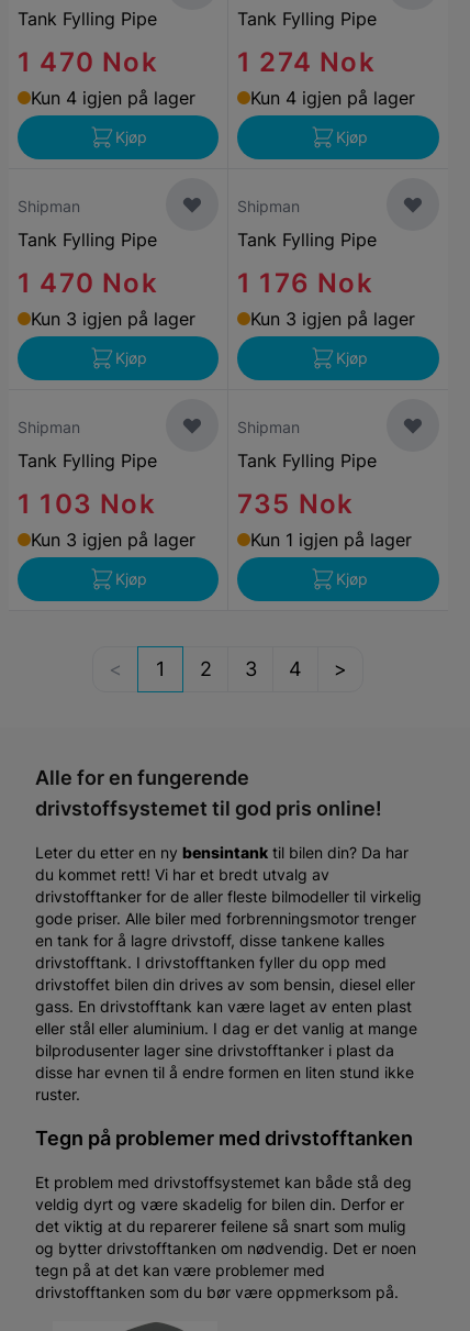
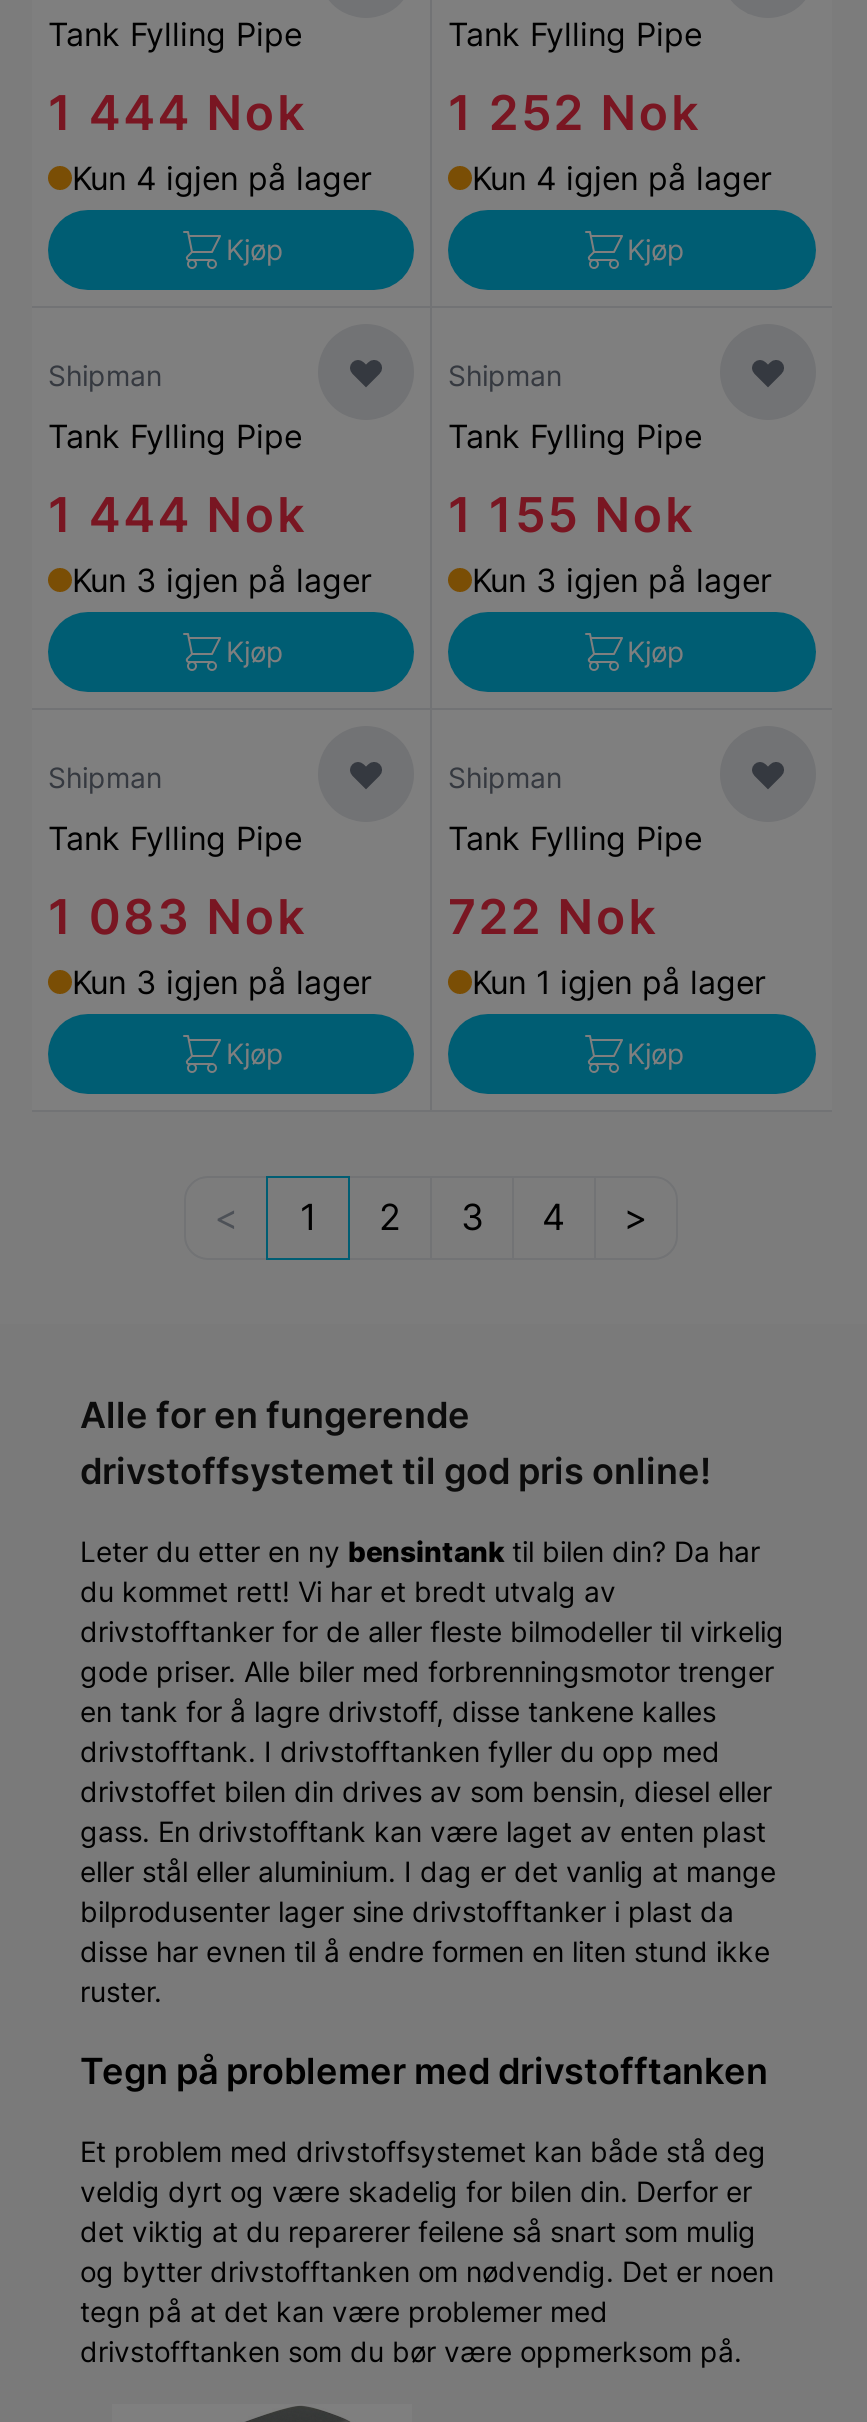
- 1 470 Nok
+ 1 444 Nok

- 1 274 Nok
+ 1 252 Nok

- 1 470 Nok
+ 1 444 Nok

- 1 176 Nok
+ 1 155 Nok

- 1 103 Nok
+ 1 083 Nok

- 735 Nok
+ 722 Nok
